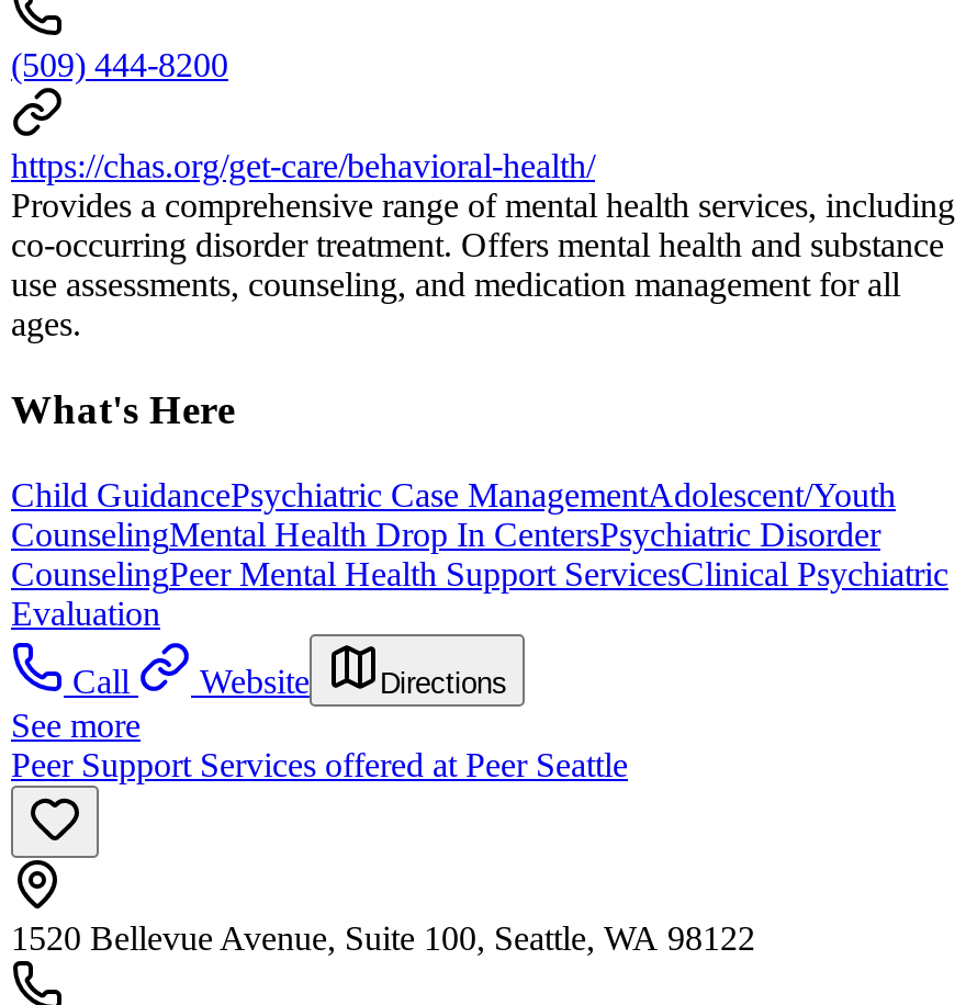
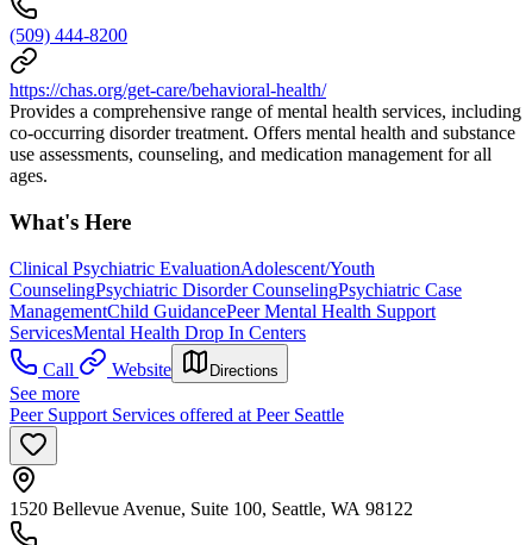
- Child GuidancePsychiatric Case ManagementAdolescent/Youth
- CounselingMental Health Drop In CentersPsychiatric Disorder
- CounselingPeer Mental Health Support ServicesClinical Psychiatric
- Evaluation
+ Clinical Psychiatric EvaluationAdolescent/Youth
+ CounselingPsychiatric Disorder CounselingPsychiatric Case
+ ManagementChild GuidancePeer Mental Health Support
+ ServicesMental Health Drop In Centers
